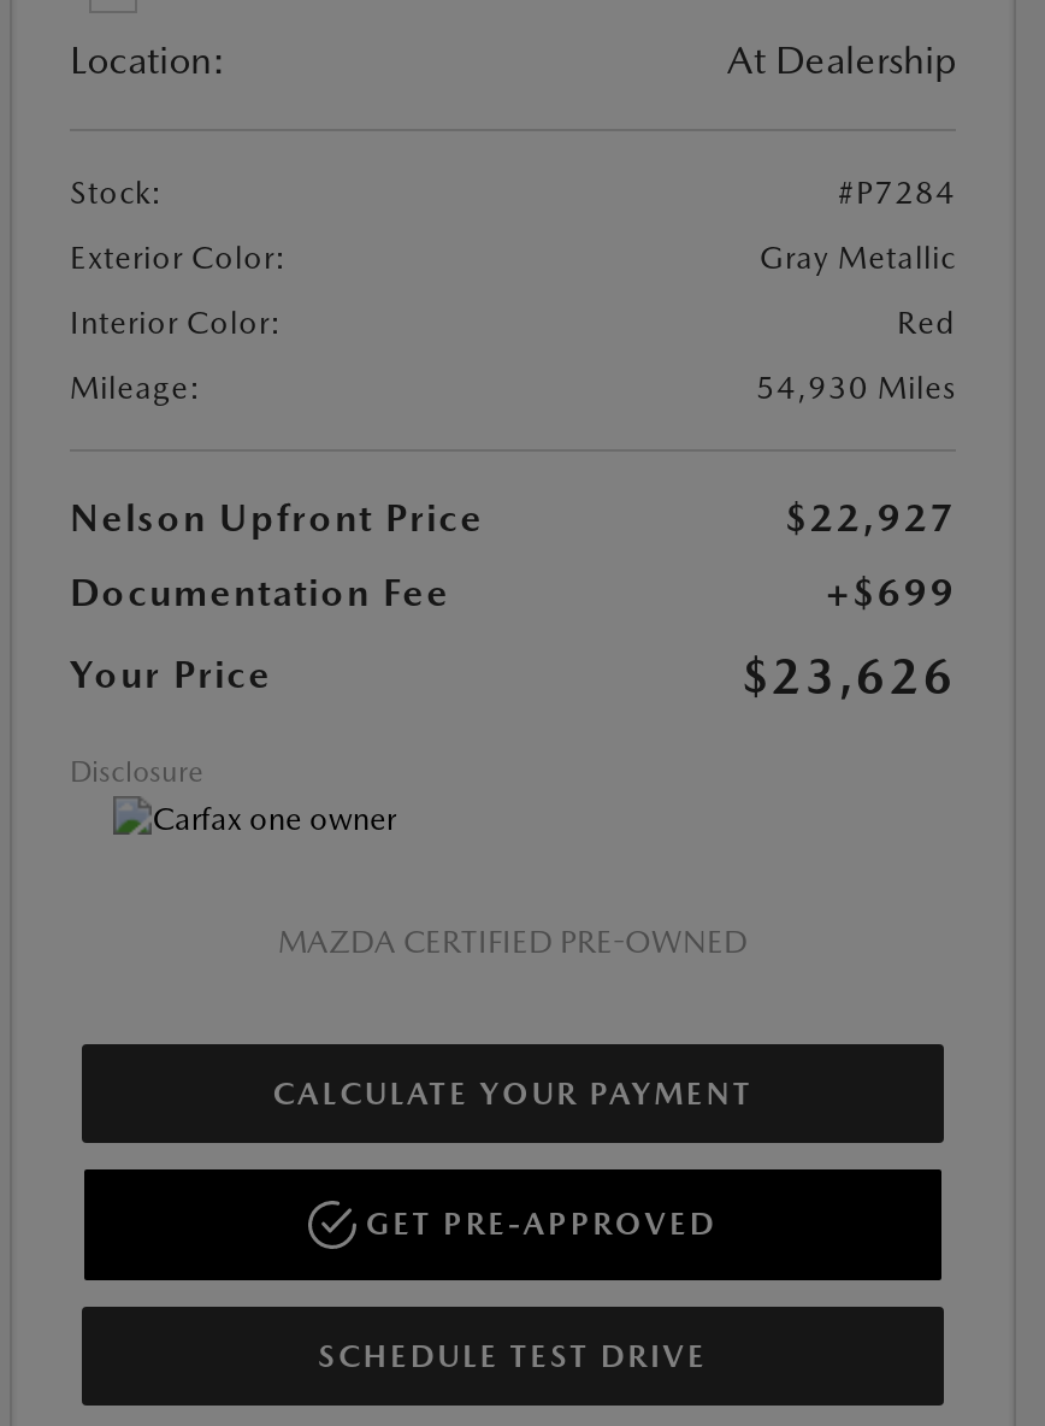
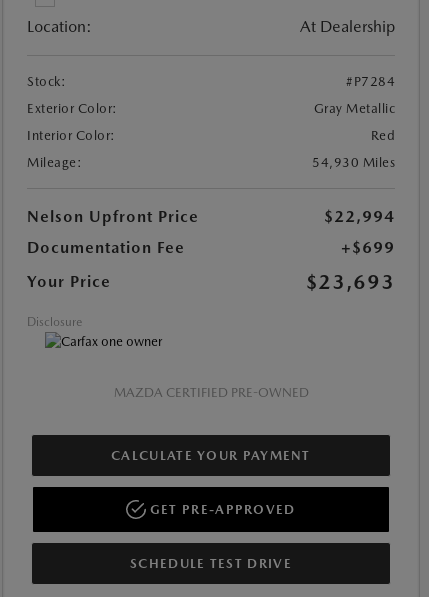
- $22,927
+ $22,994

- $23,626
+ $23,693
